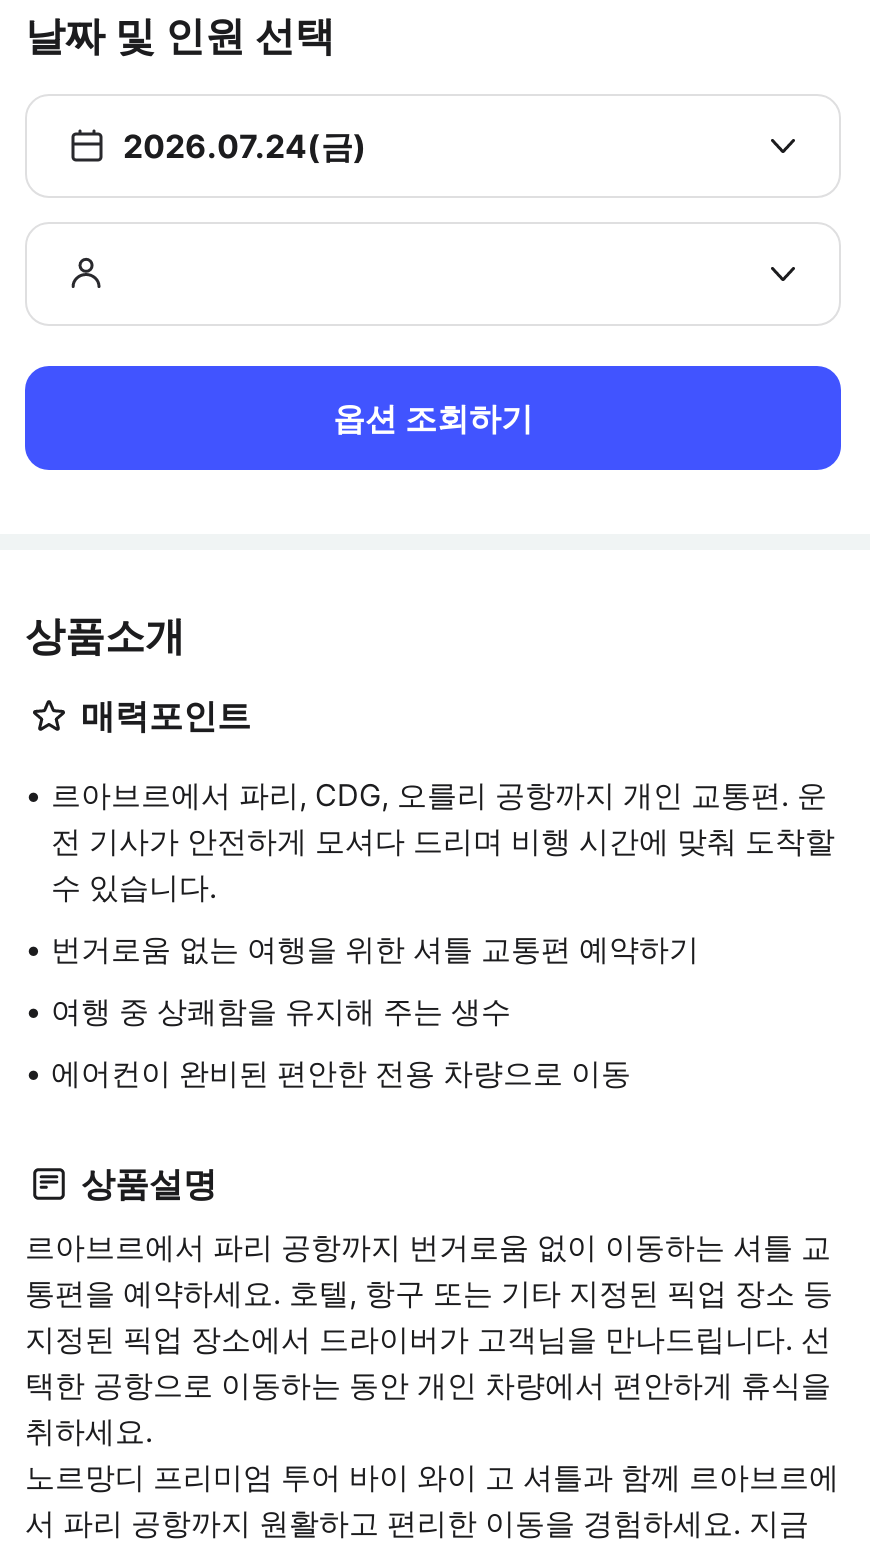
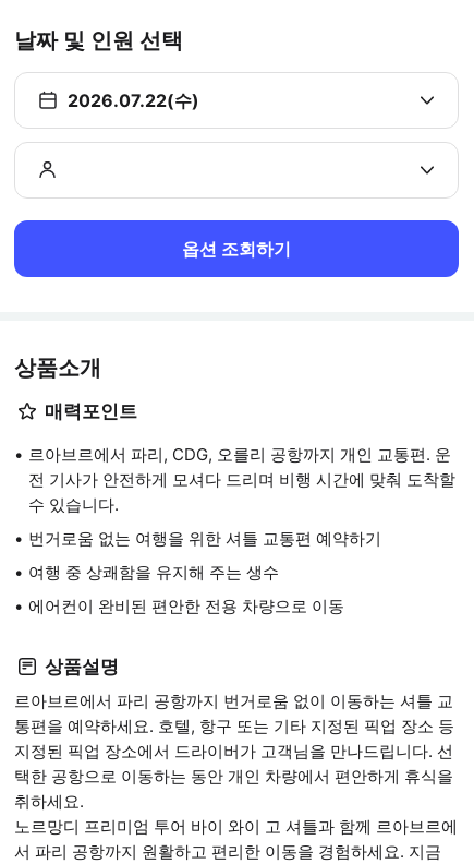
- 2026.07.24(금)
+ 2026.07.22(수)
